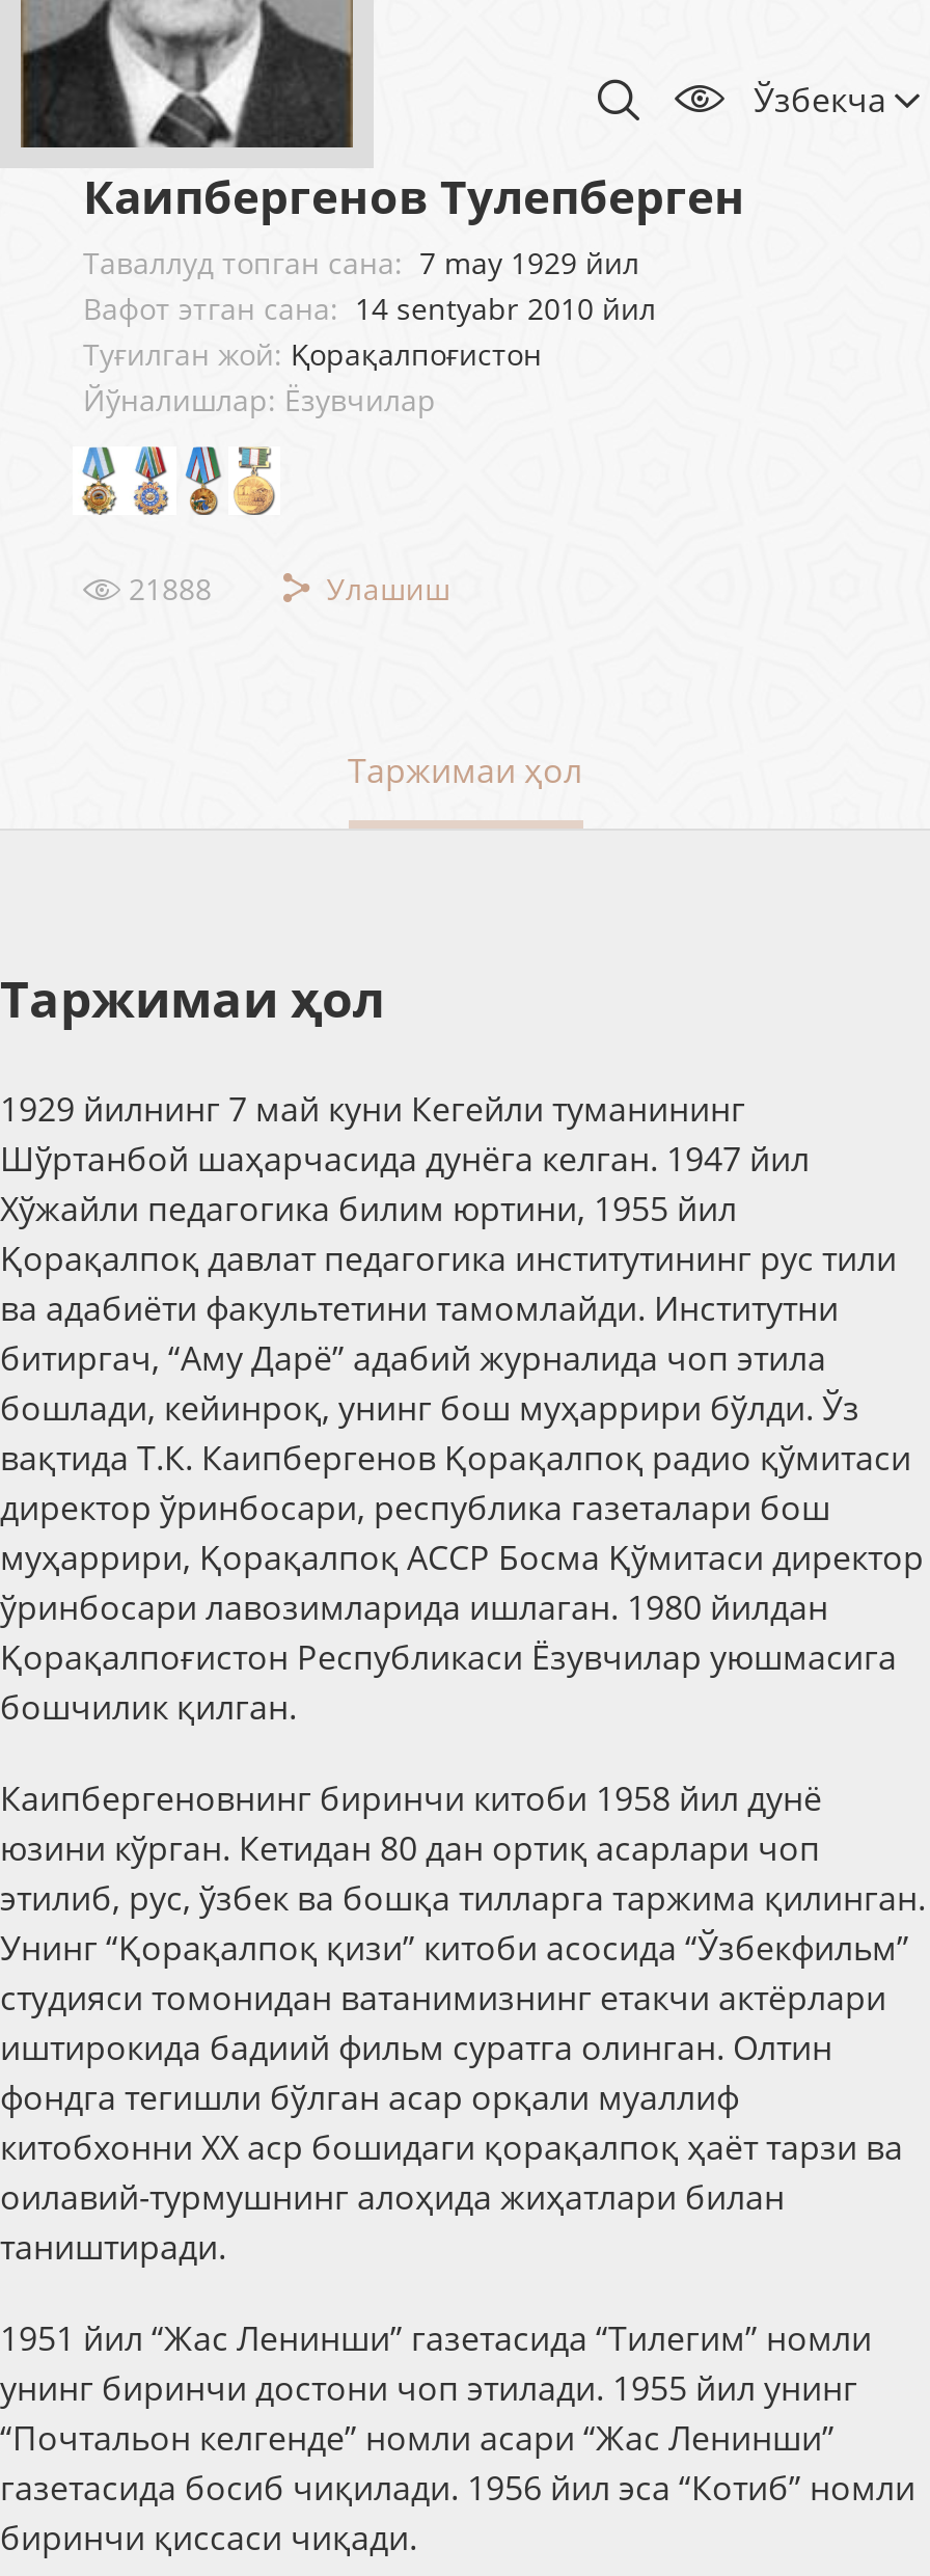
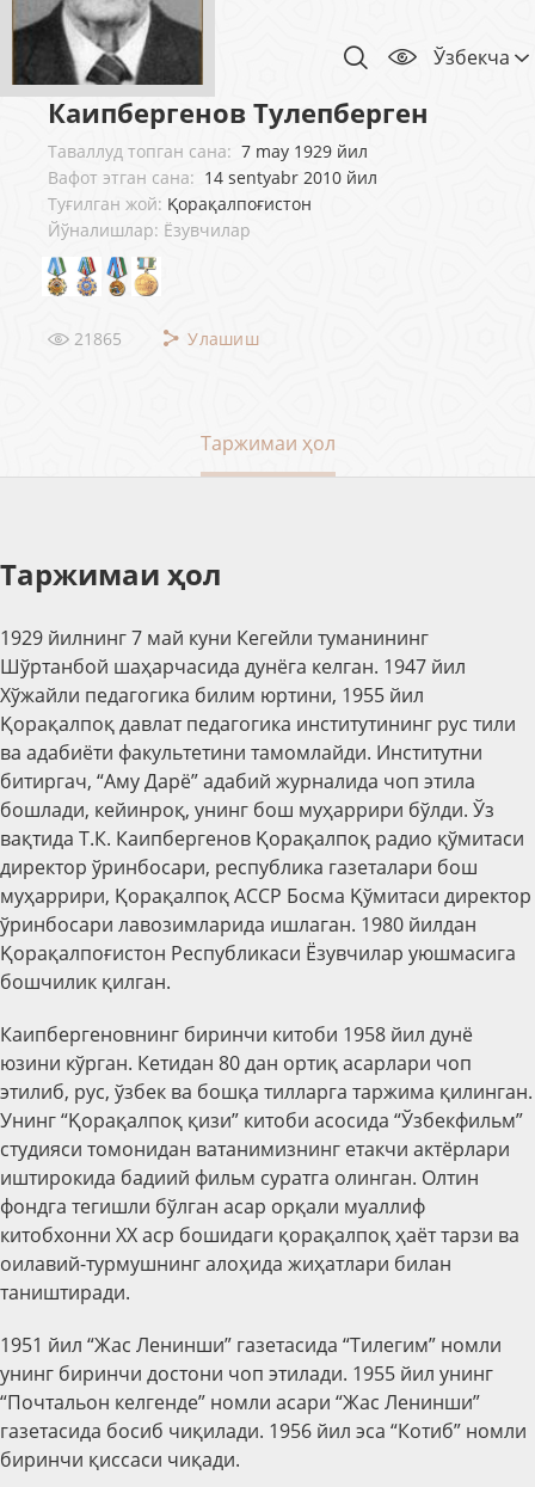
- 21888
+ 21865
